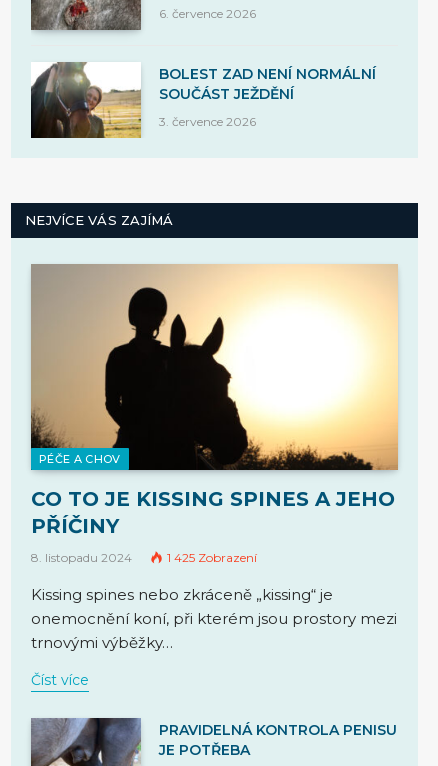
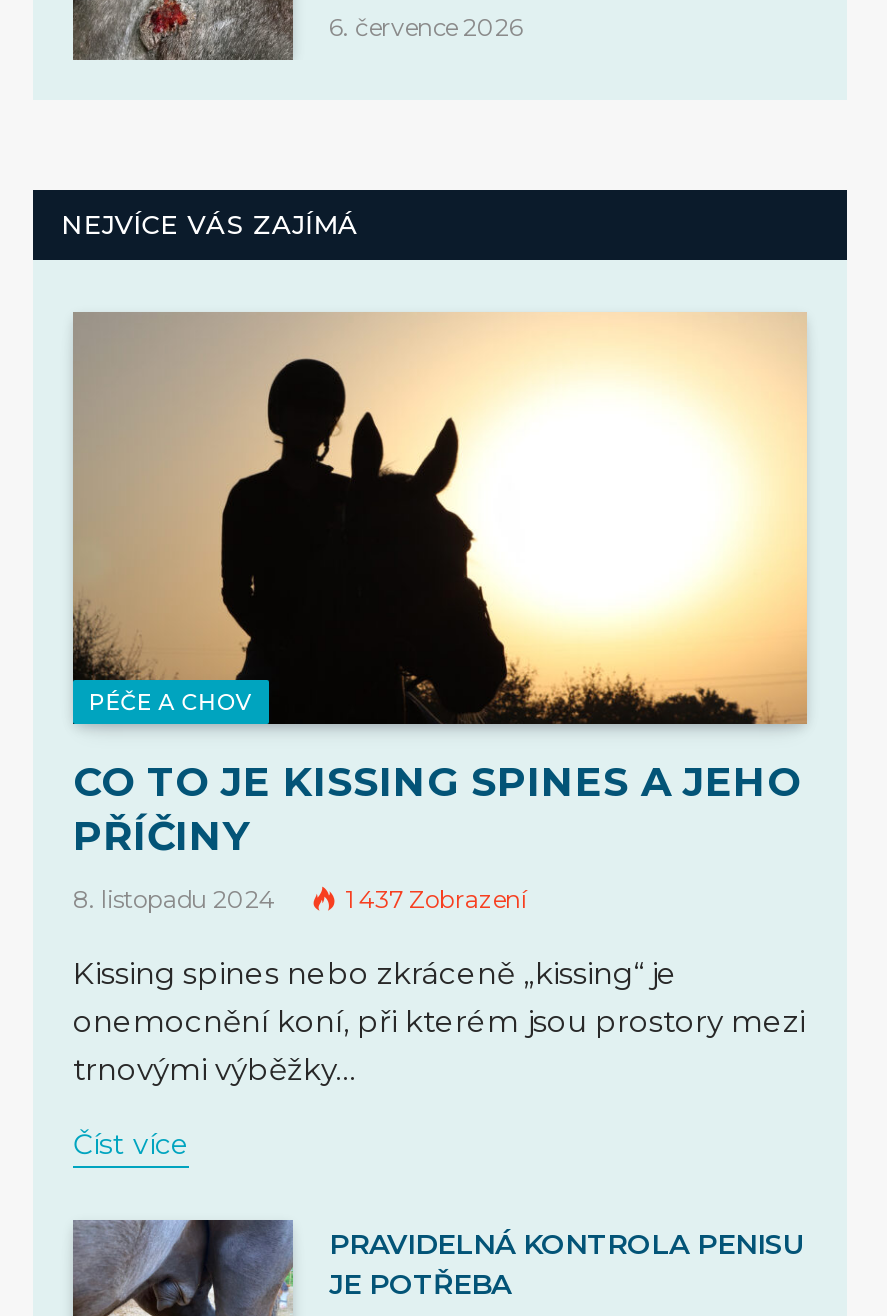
- [image]
- BOLEST ZAD NENÍ NORMÁLNÍ
- SOUČÁST JEŽDĚNÍ
- 3. července 2026

- 1 425 Zobrazení
+ 1 437 Zobrazení
